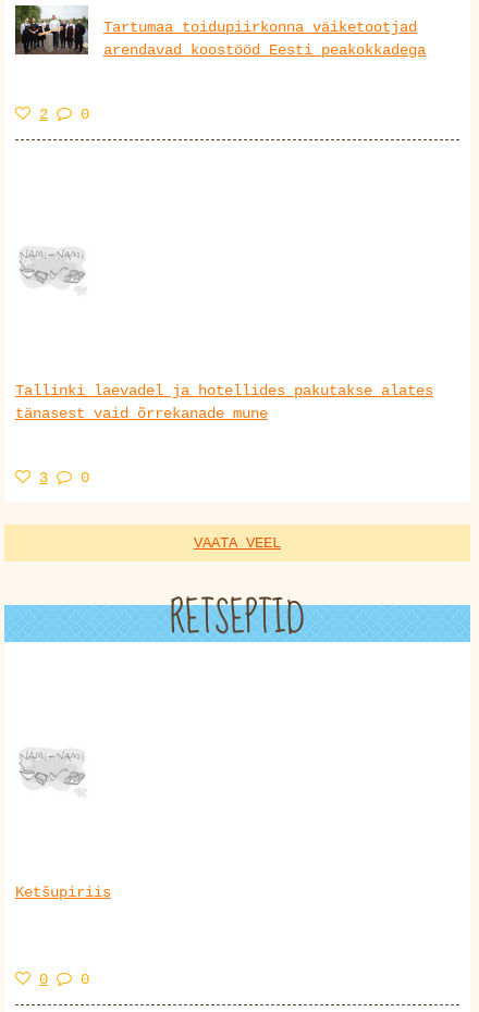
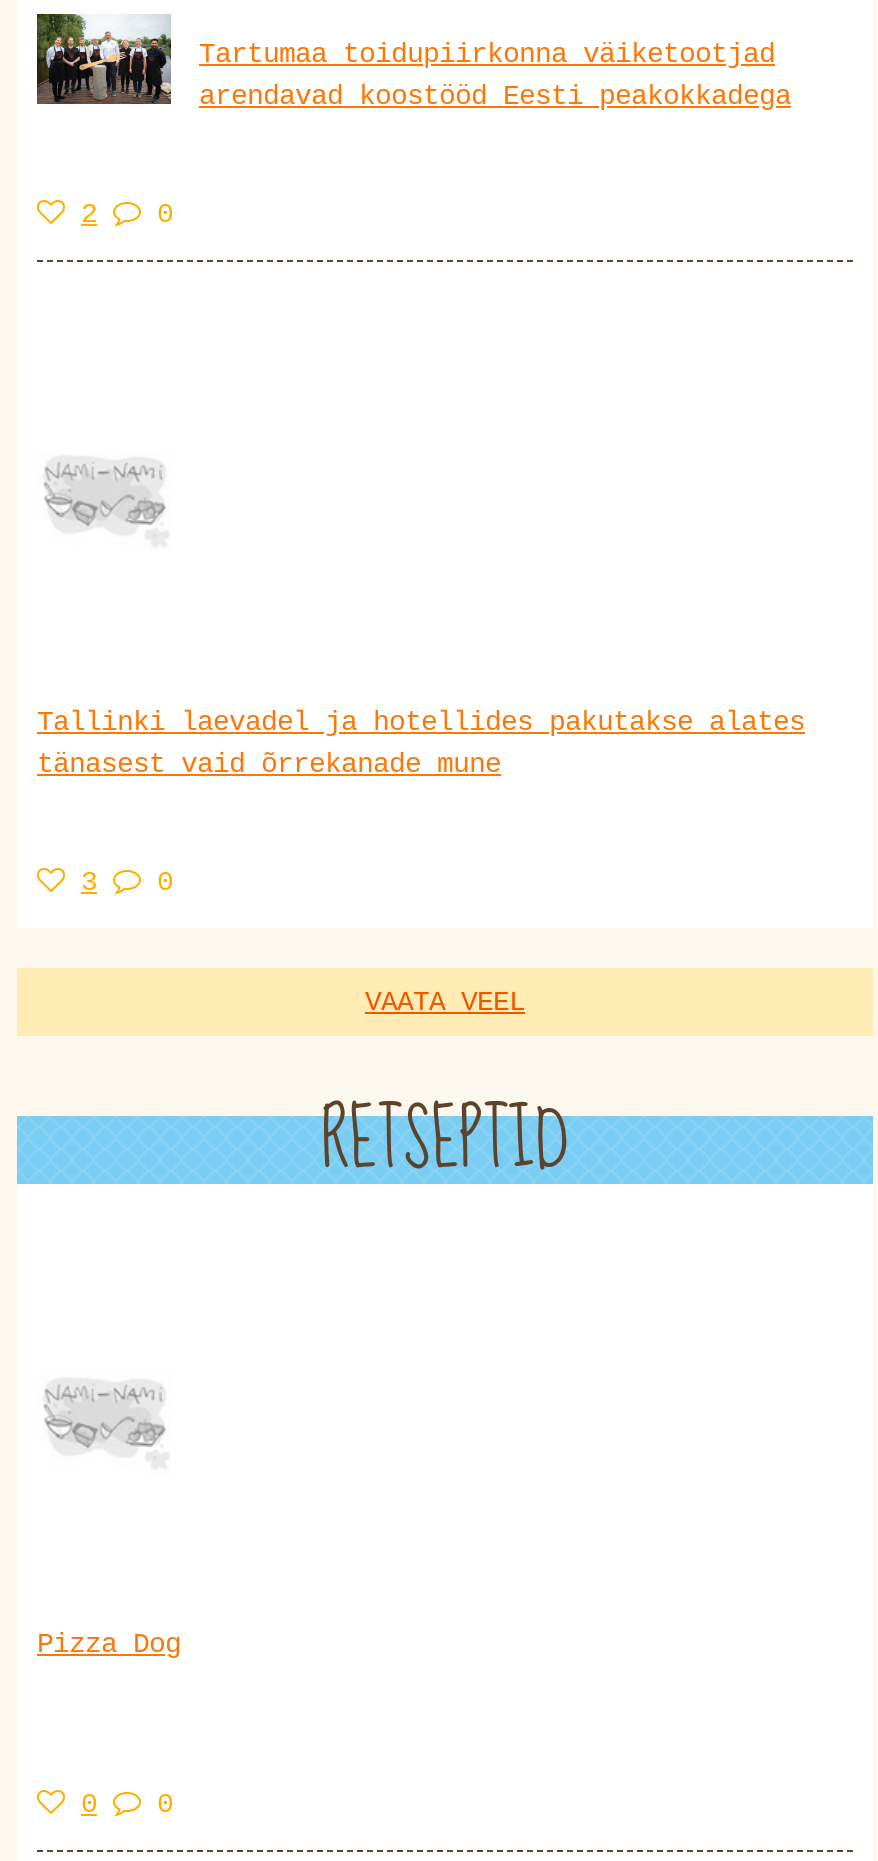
- Ketšupiriis
+ Pizza Dog
